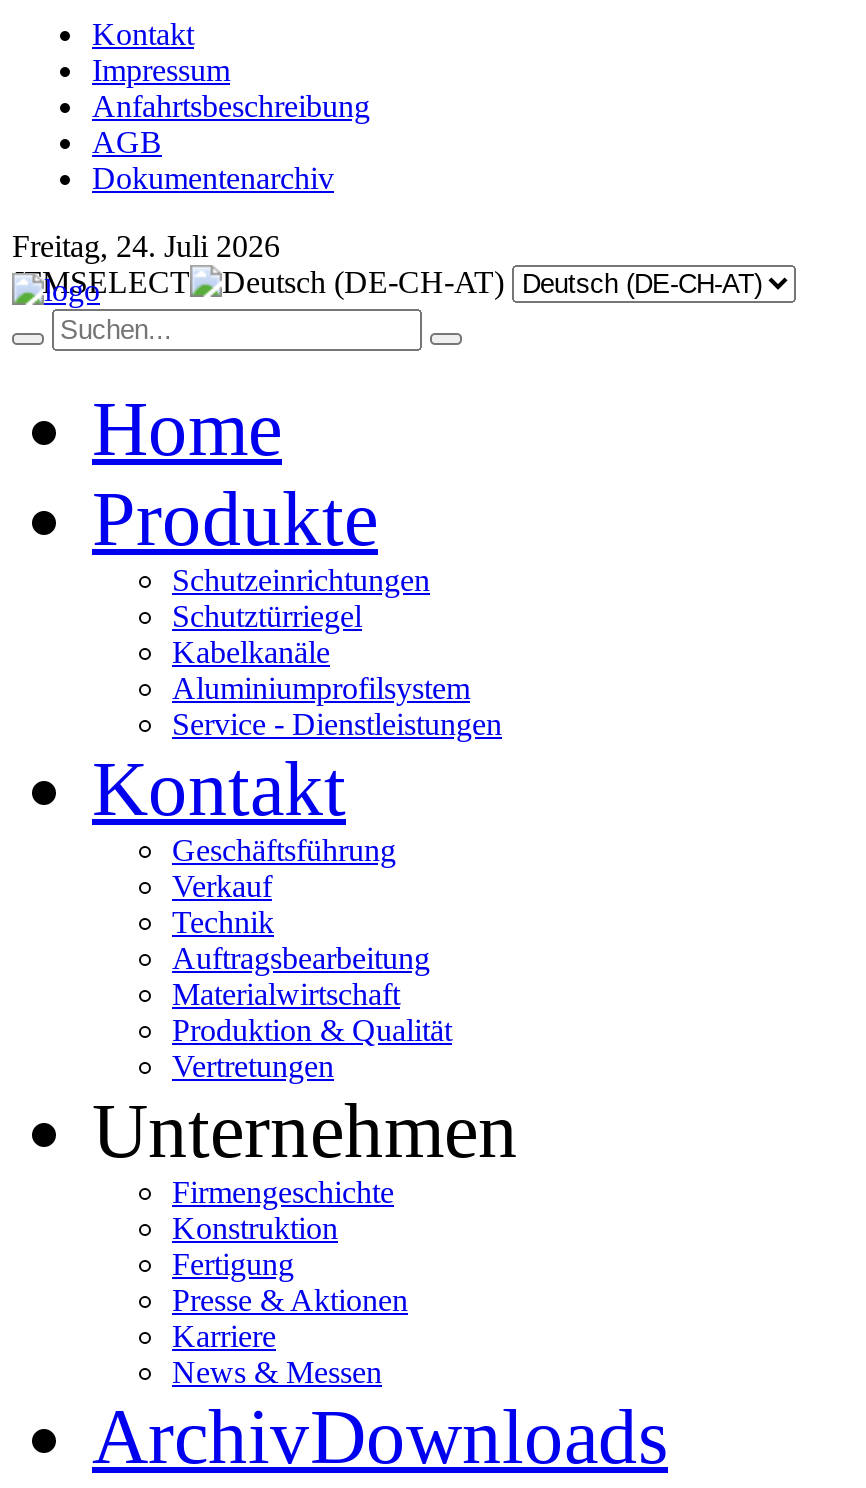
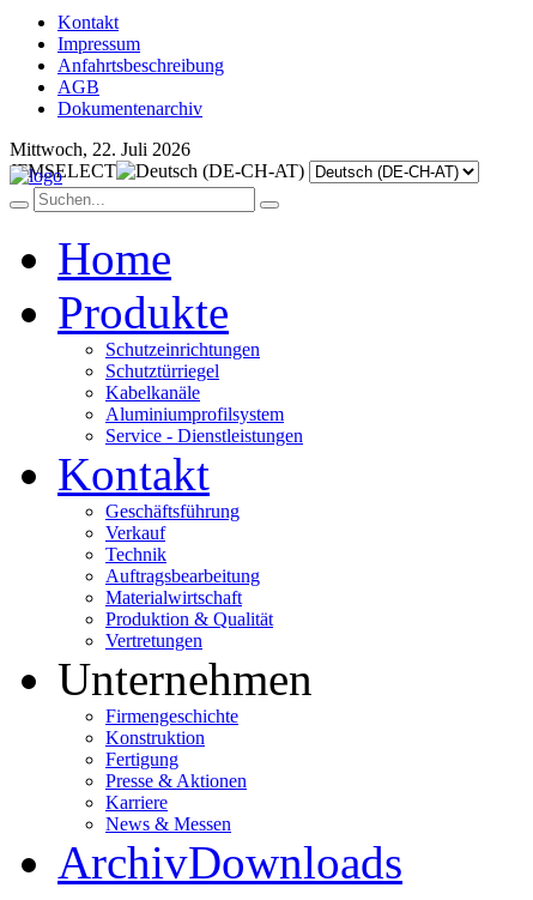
- Freitag, 24. Juli 2026
+ Mittwoch, 22. Juli 2026
